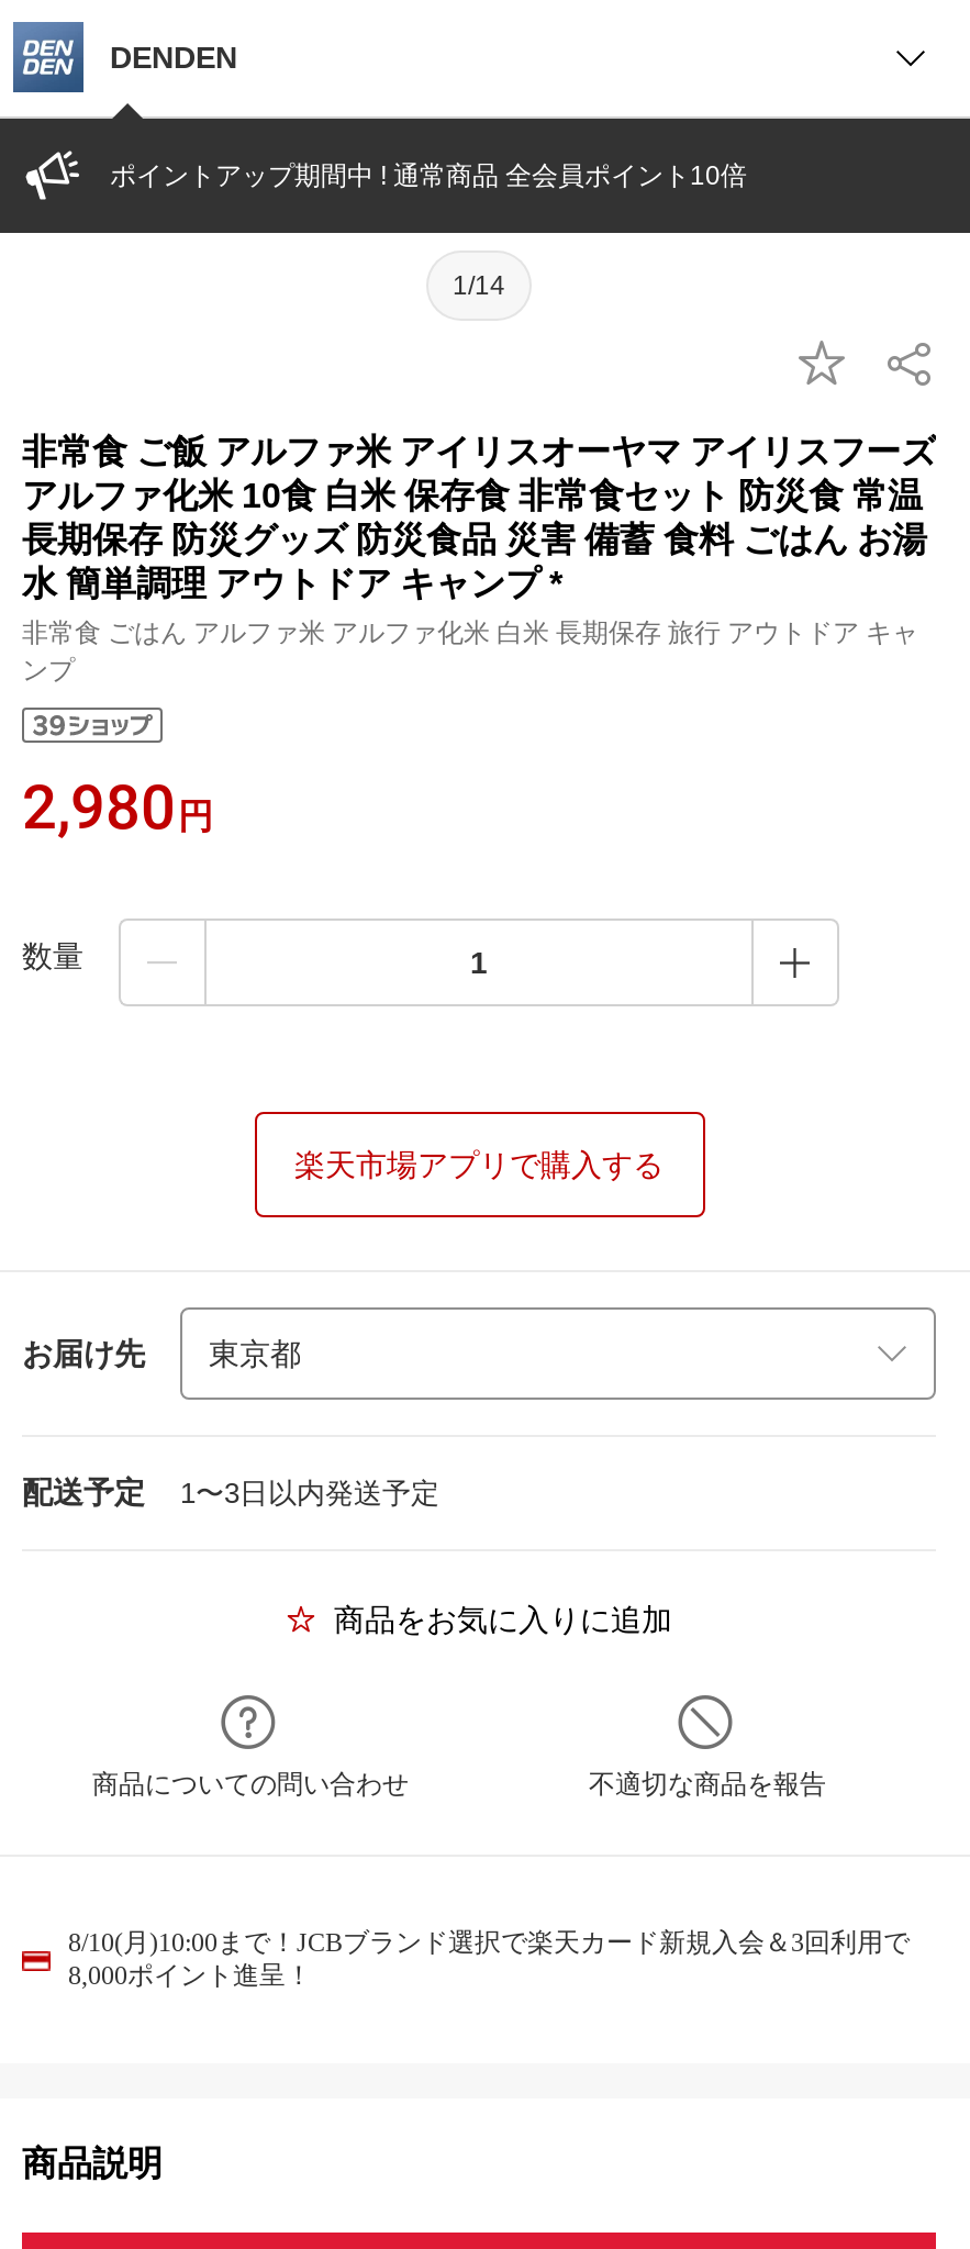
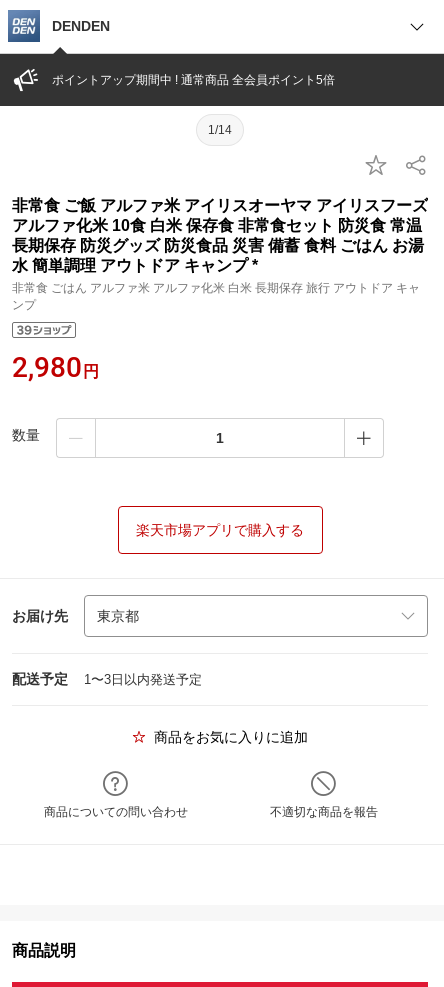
- ポイントアップ期間中 ! 通常商品 全会員ポイント10倍
+ ポイントアップ期間中 ! 通常商品 全会員ポイント5倍

- 8/10(月)10:00まで！JCBブランド選択で楽天カード新規入会＆3回利用で
- 8,000ポイント進呈！
